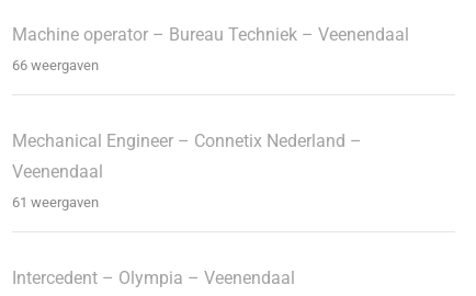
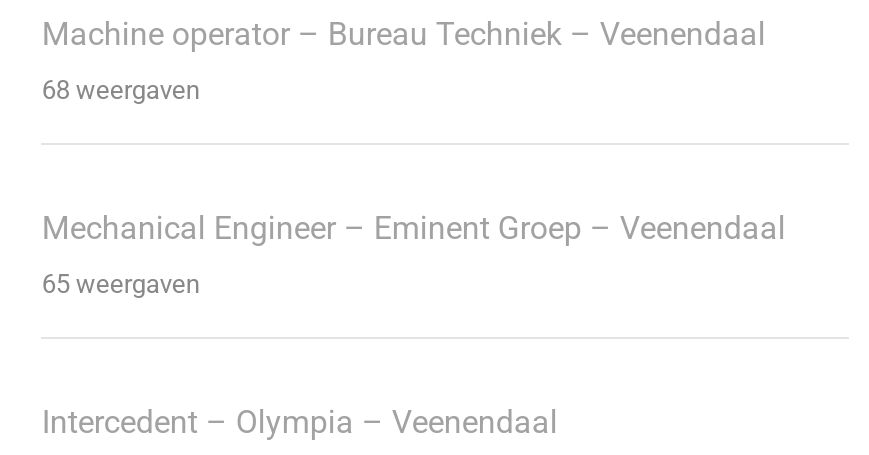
- 66 weergaven
+ 68 weergaven

- Mechanical Engineer – Connetix Nederland –
- Veenendaal
- 61 weergaven
+ Mechanical Engineer – Eminent Groep – Veenendaal
+ 65 weergaven
